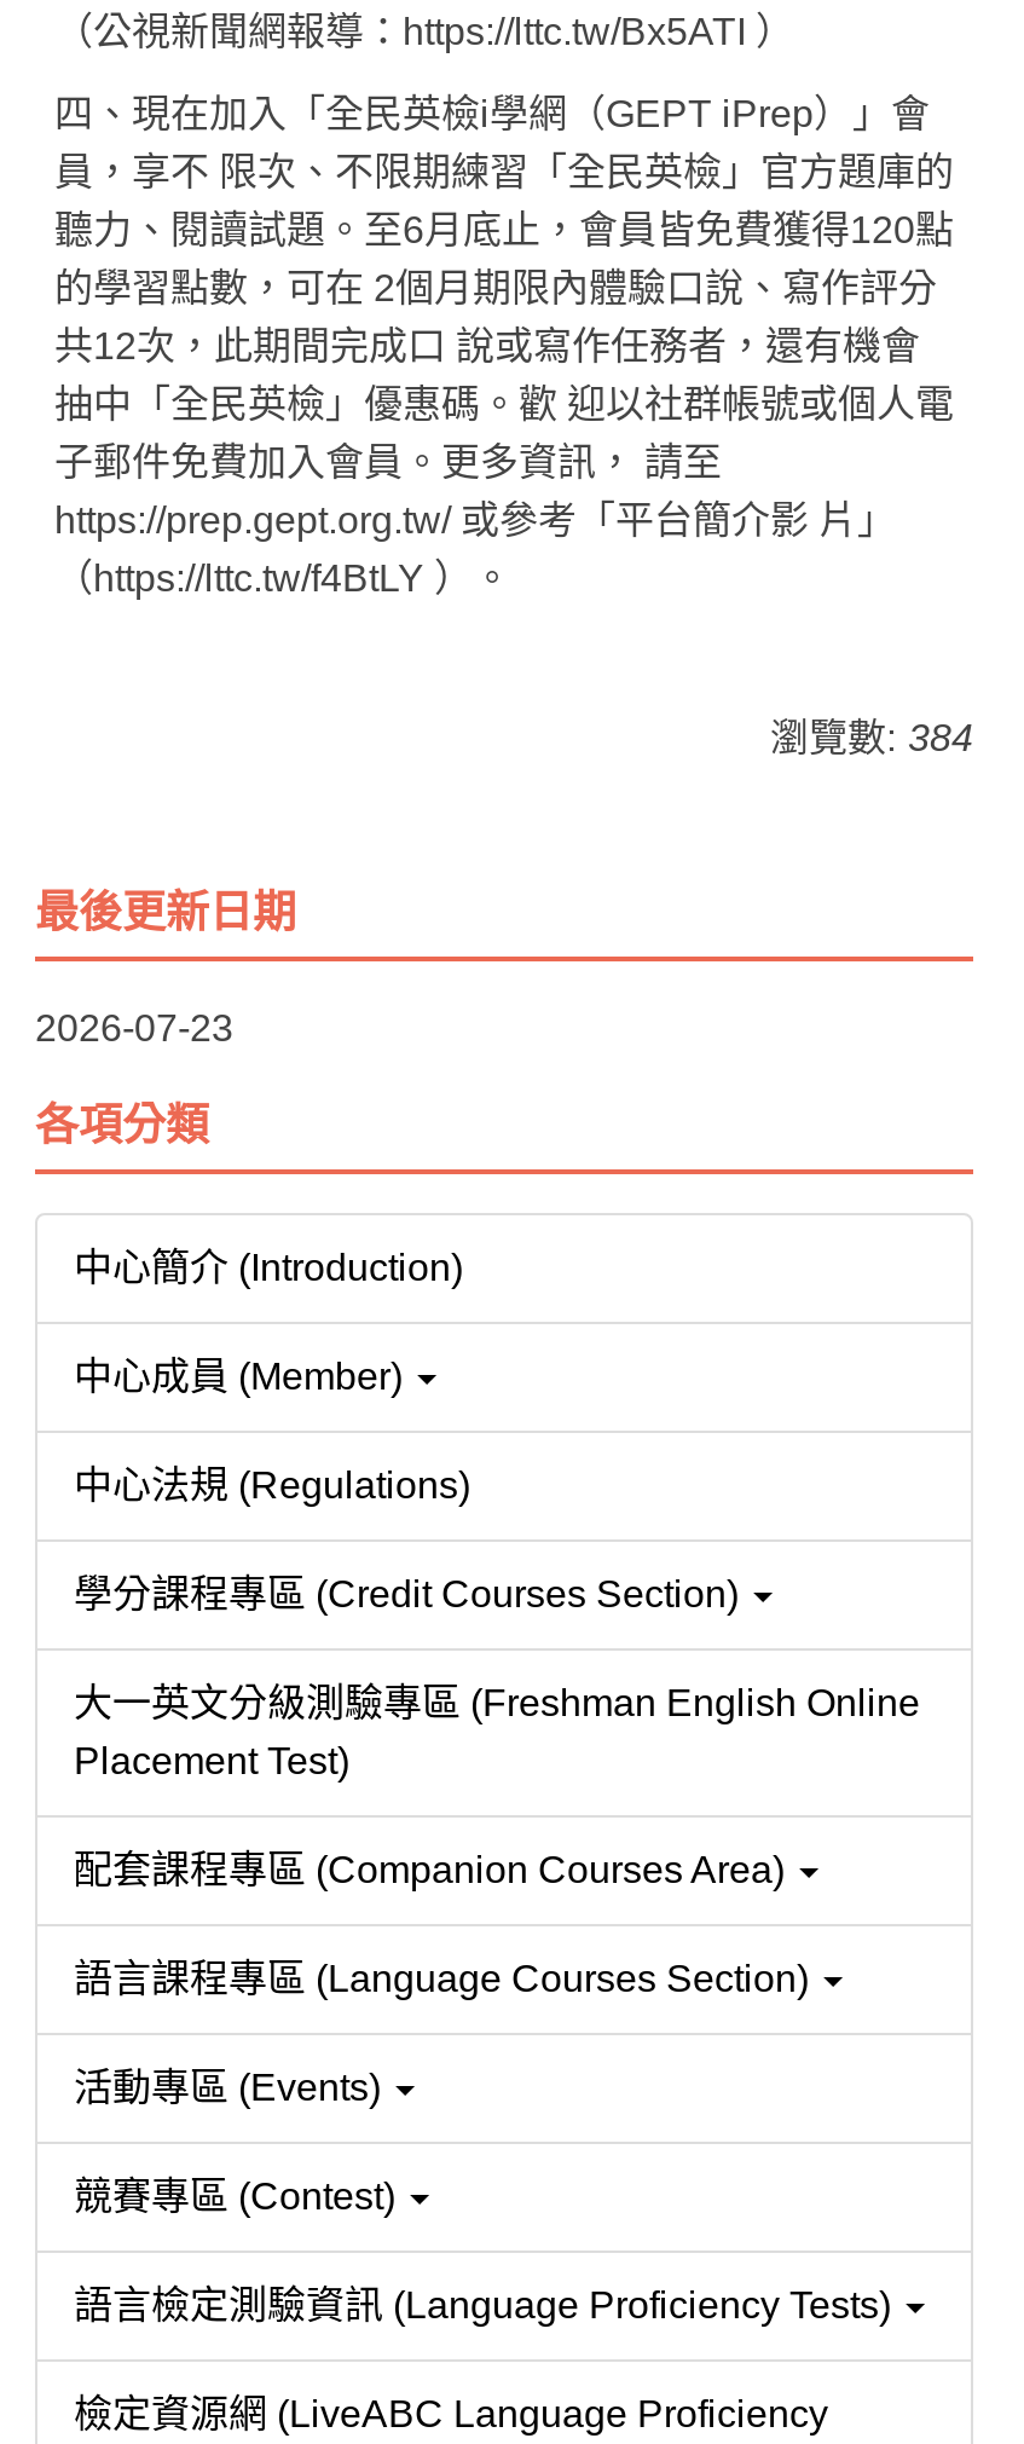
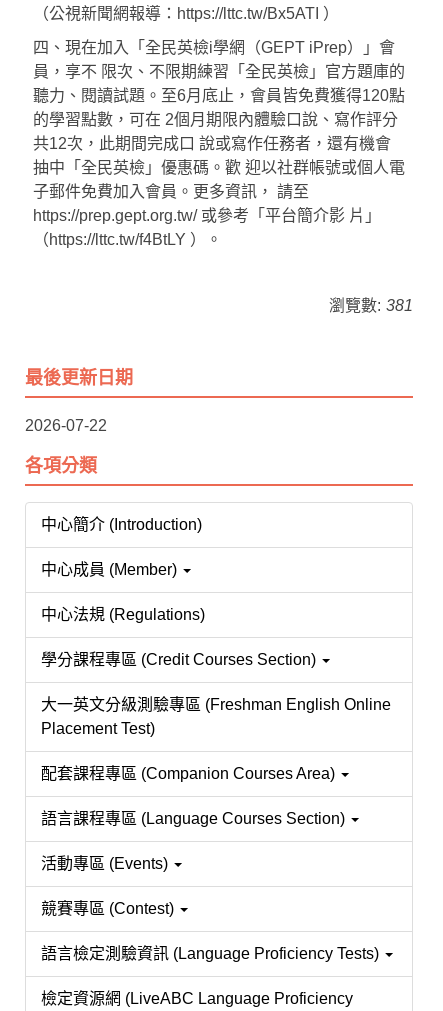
- 瀏覽數: 384
+ 瀏覽數: 381

- 2026-07-23
+ 2026-07-22
